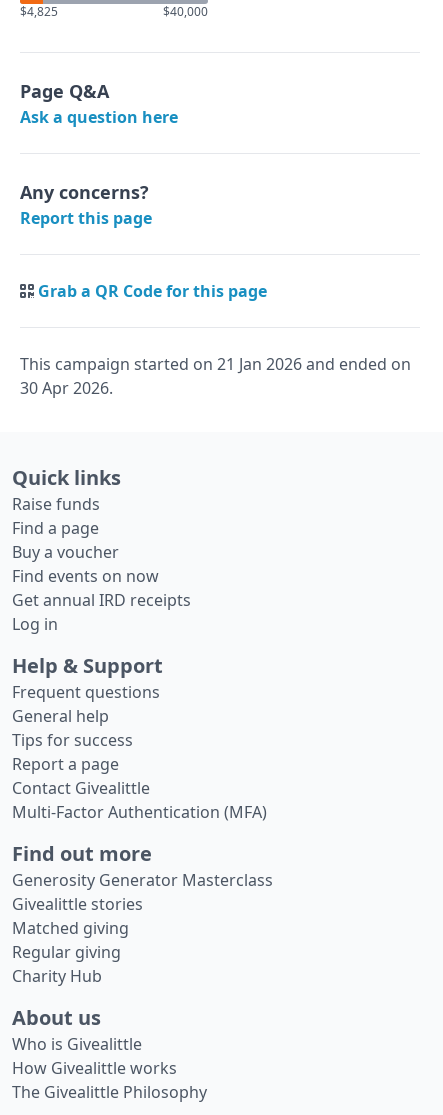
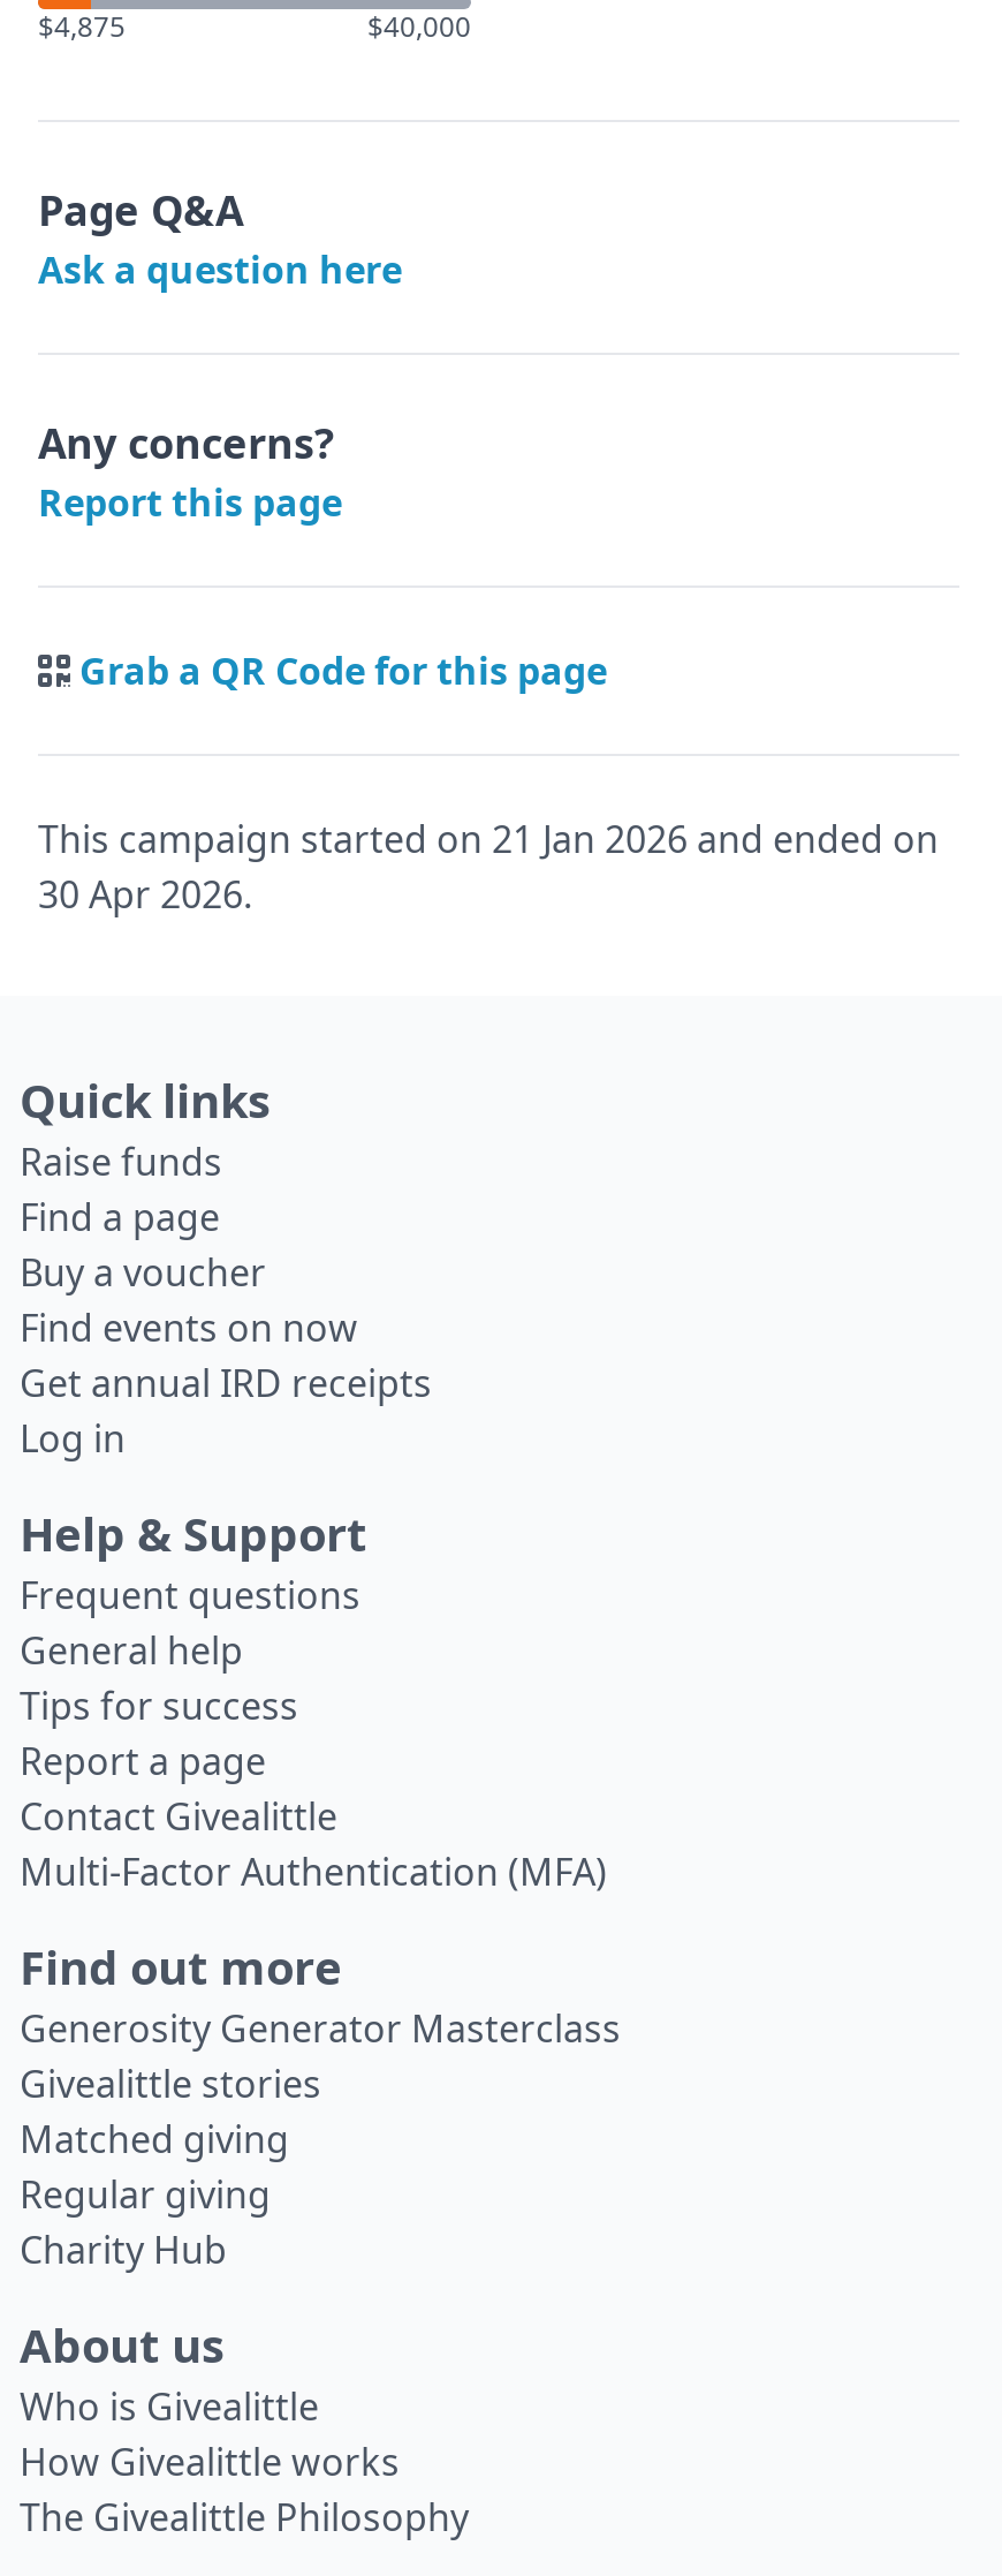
- $4,825
+ $4,875
